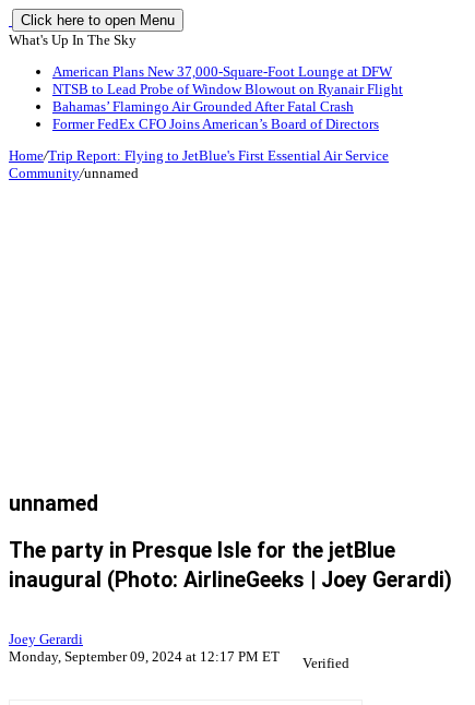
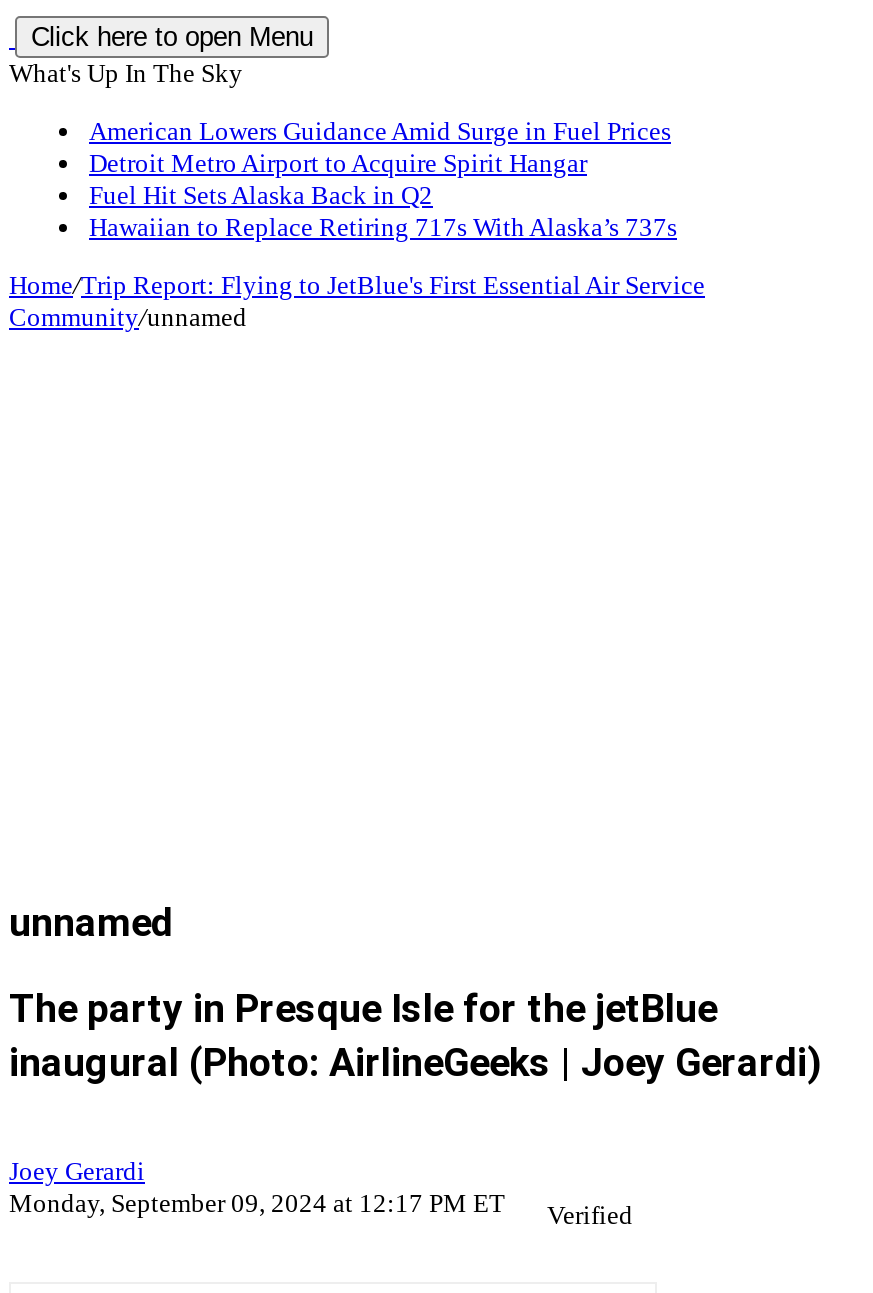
- American Plans New 37,000-Square-Foot Lounge at DFW
- NTSB to Lead Probe of Window Blowout on Ryanair Flight
- Bahamas’ Flamingo Air Grounded After Fatal Crash
- Former FedEx CFO Joins American’s Board of Directors
+ American Lowers Guidance Amid Surge in Fuel Prices
+ Detroit Metro Airport to Acquire Spirit Hangar
+ Fuel Hit Sets Alaska Back in Q2
+ Hawaiian to Replace Retiring 717s With Alaska’s 737s
